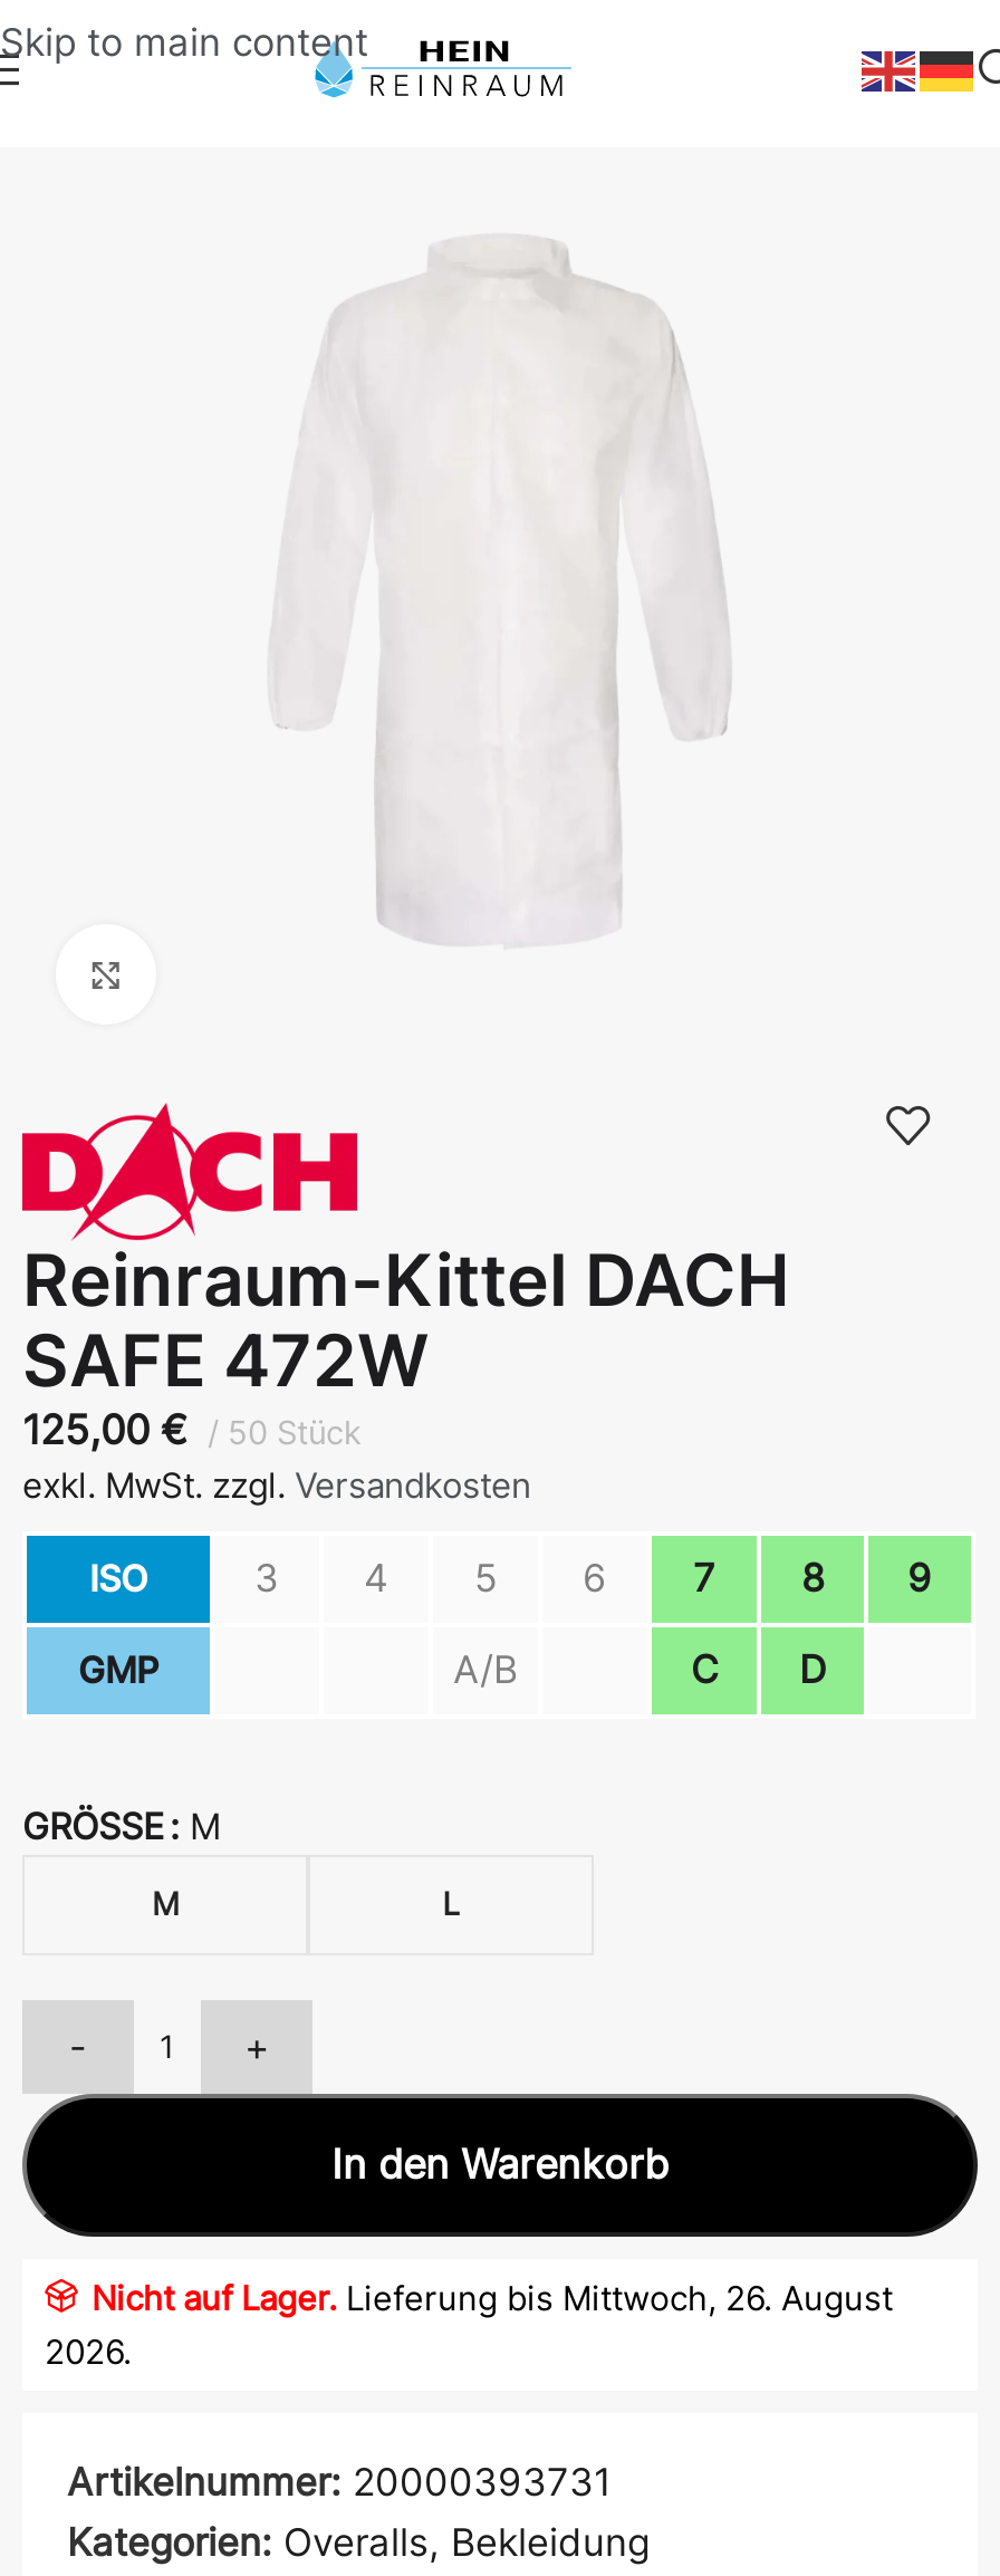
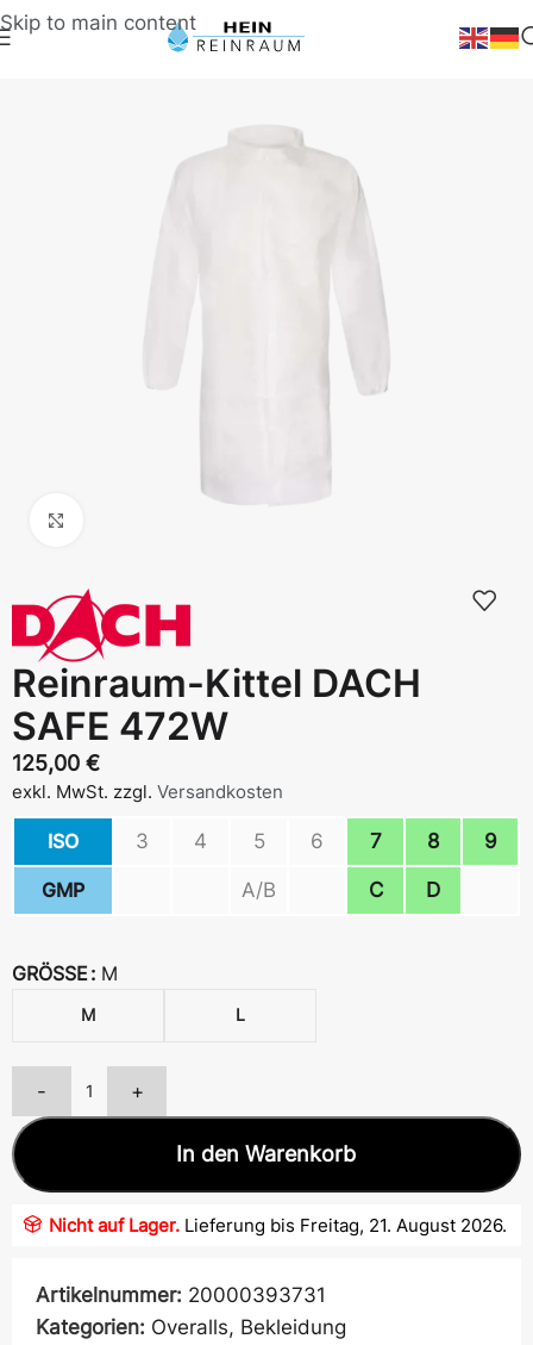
- 50 Stück

- Nicht auf Lager. Lieferung bis Mittwoch, 26. August
- 2026.
+ Nicht auf Lager. Lieferung bis Freitag, 21. August 2026.
